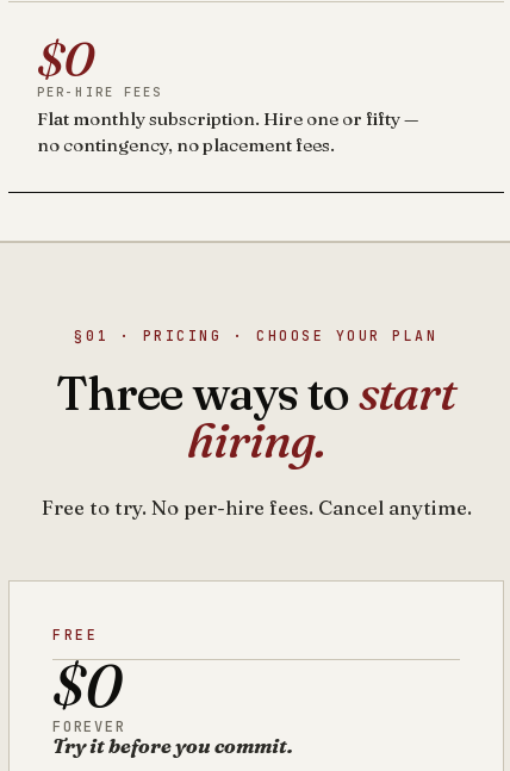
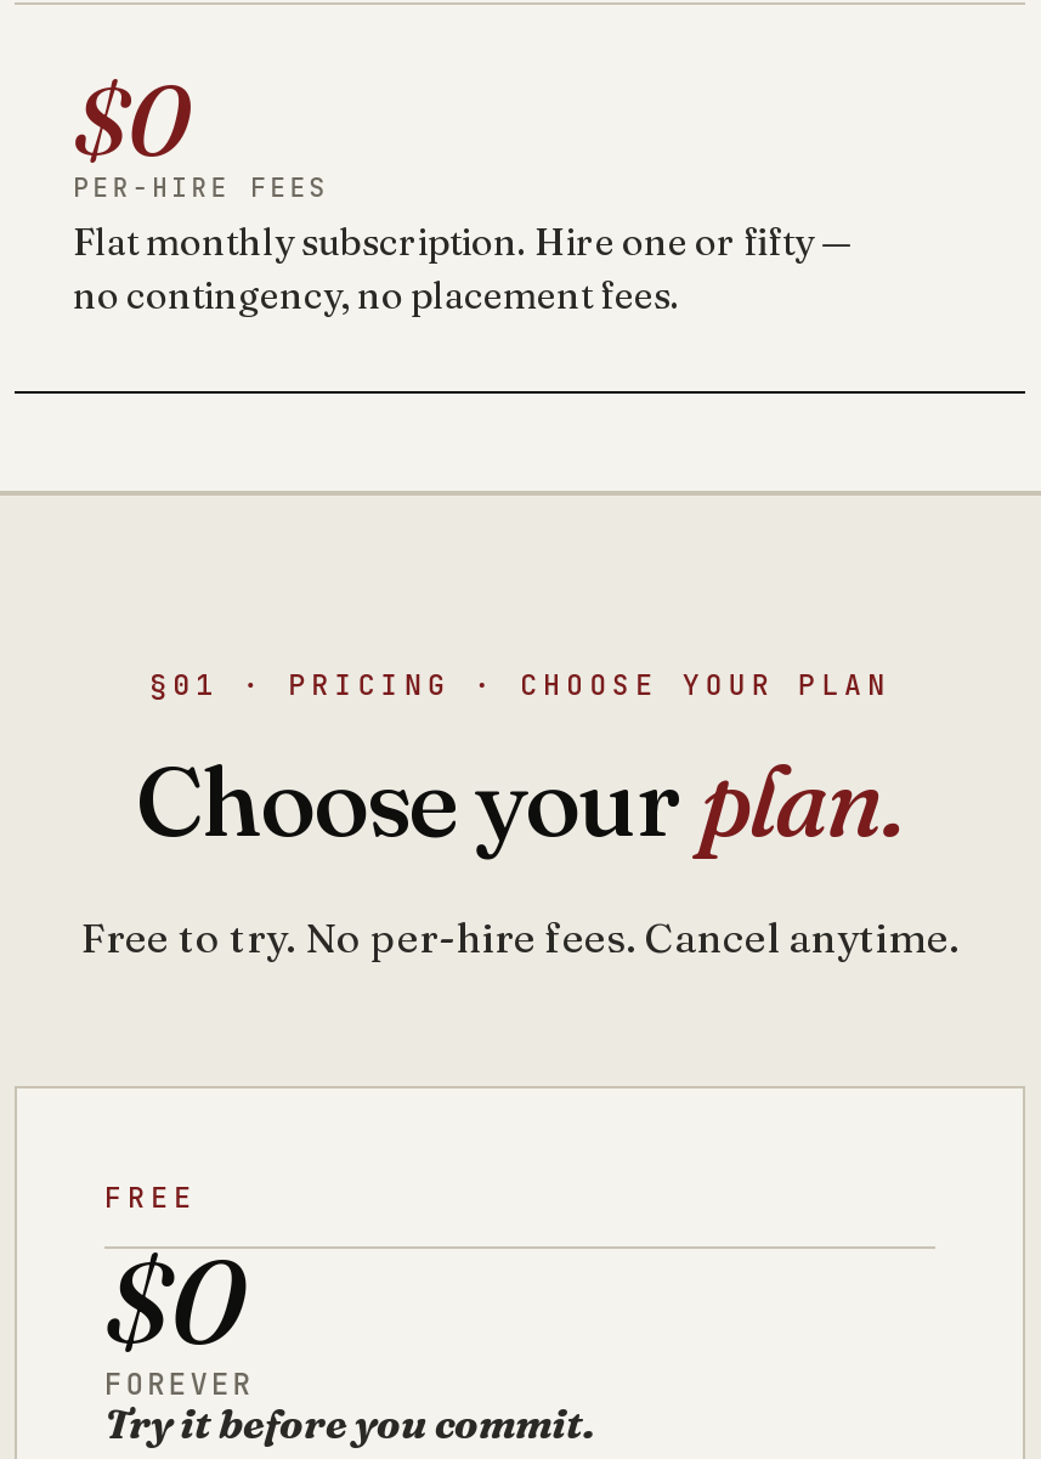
- Three ways to start
- hiring.
+ Choose your plan.
